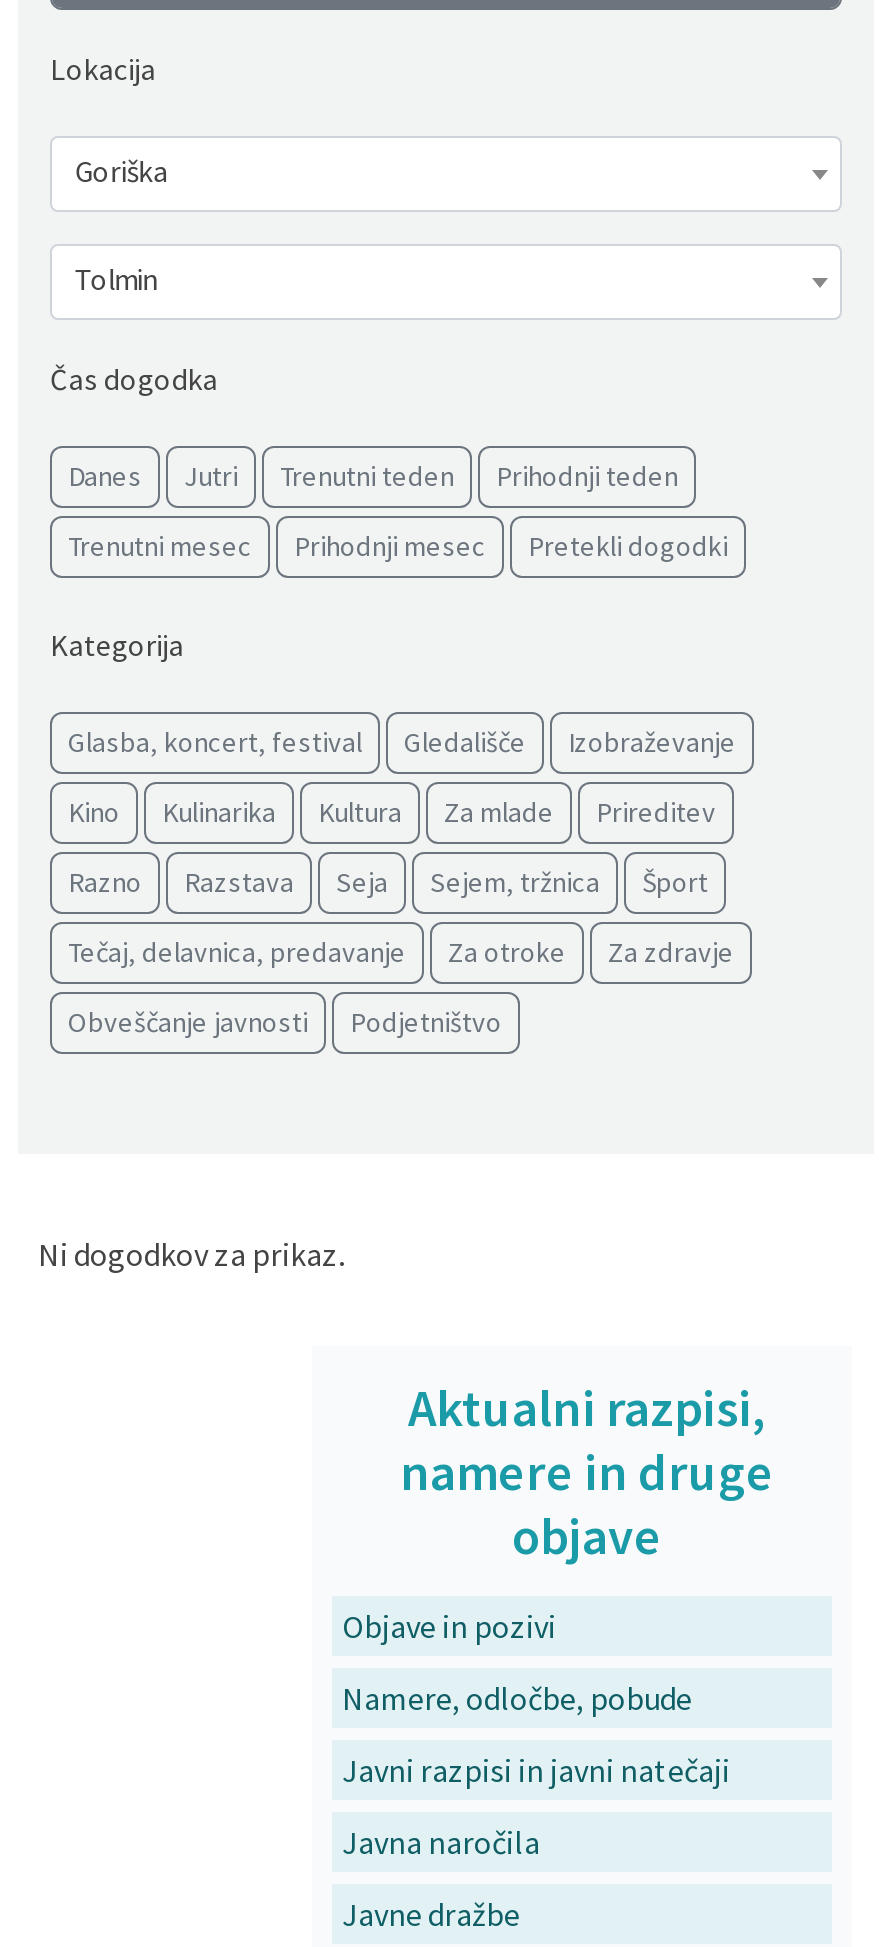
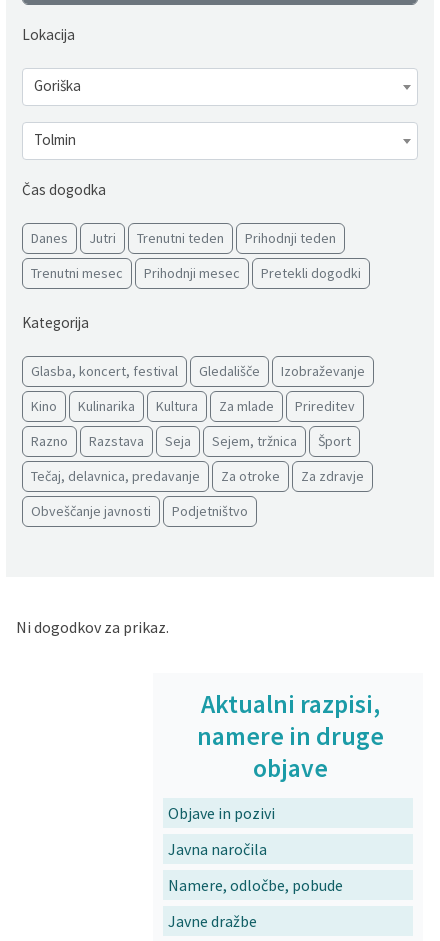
moved down: Namere, odločbe, pobude

- Javni razpisi in javni natečaji

moved up: Javna naročila
